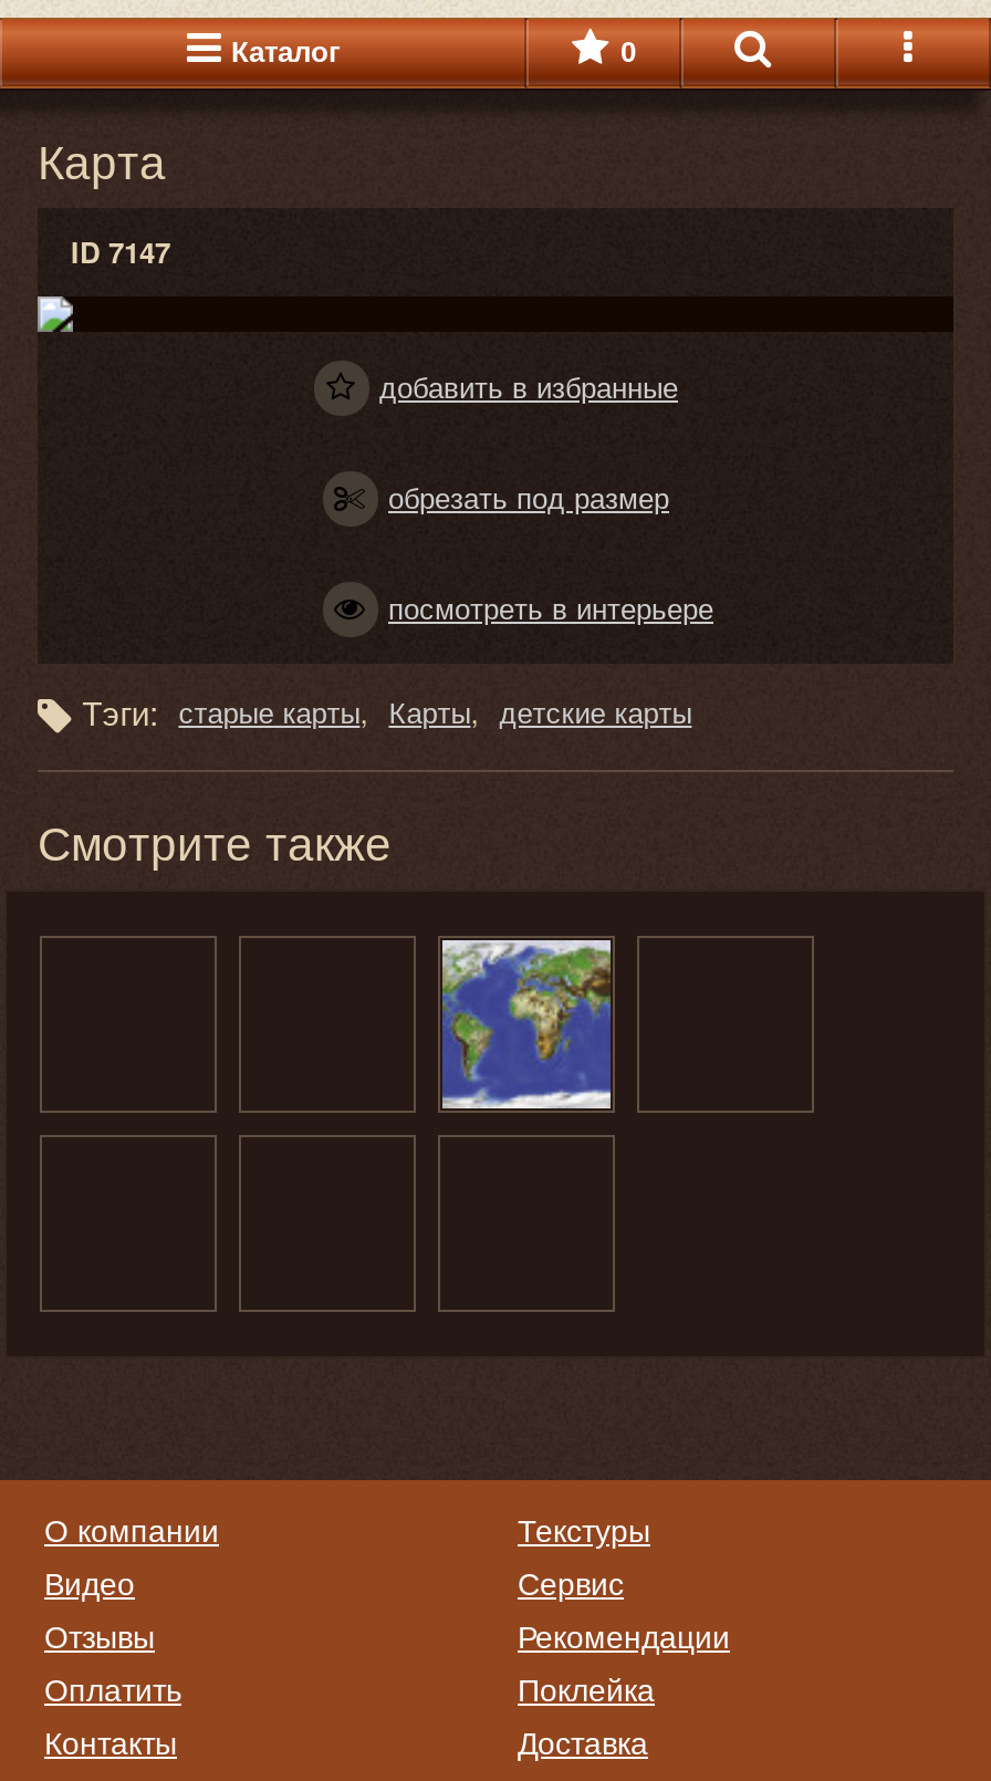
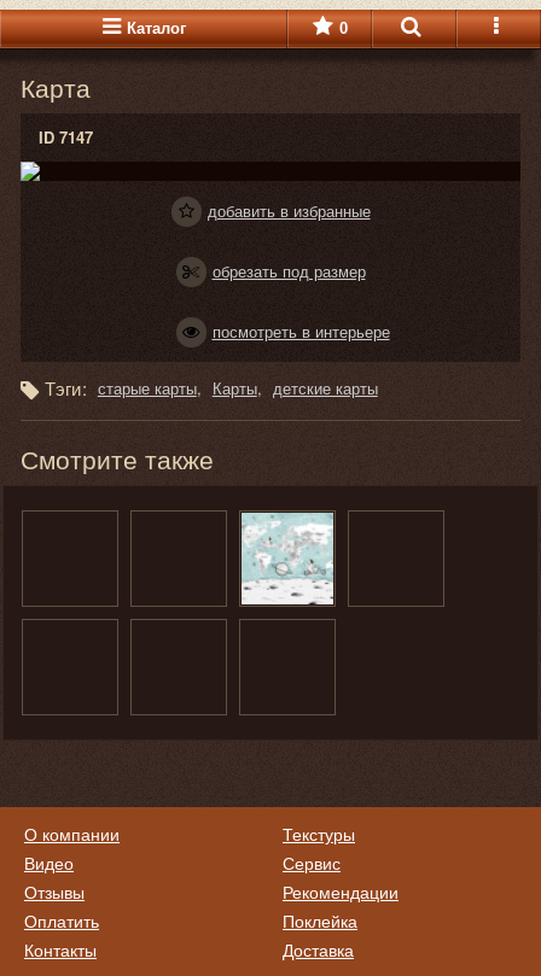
- [image]
+ [image]
